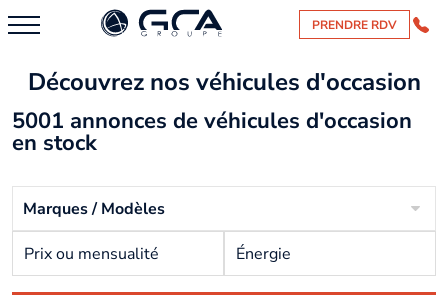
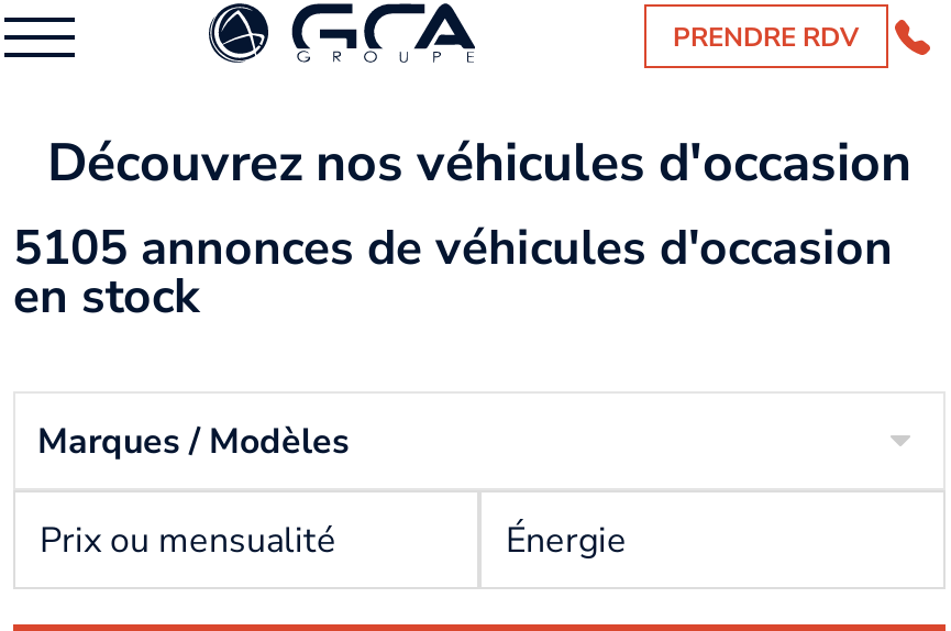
- 5001 annonces de véhicules d'occasion
+ 5105 annonces de véhicules d'occasion
